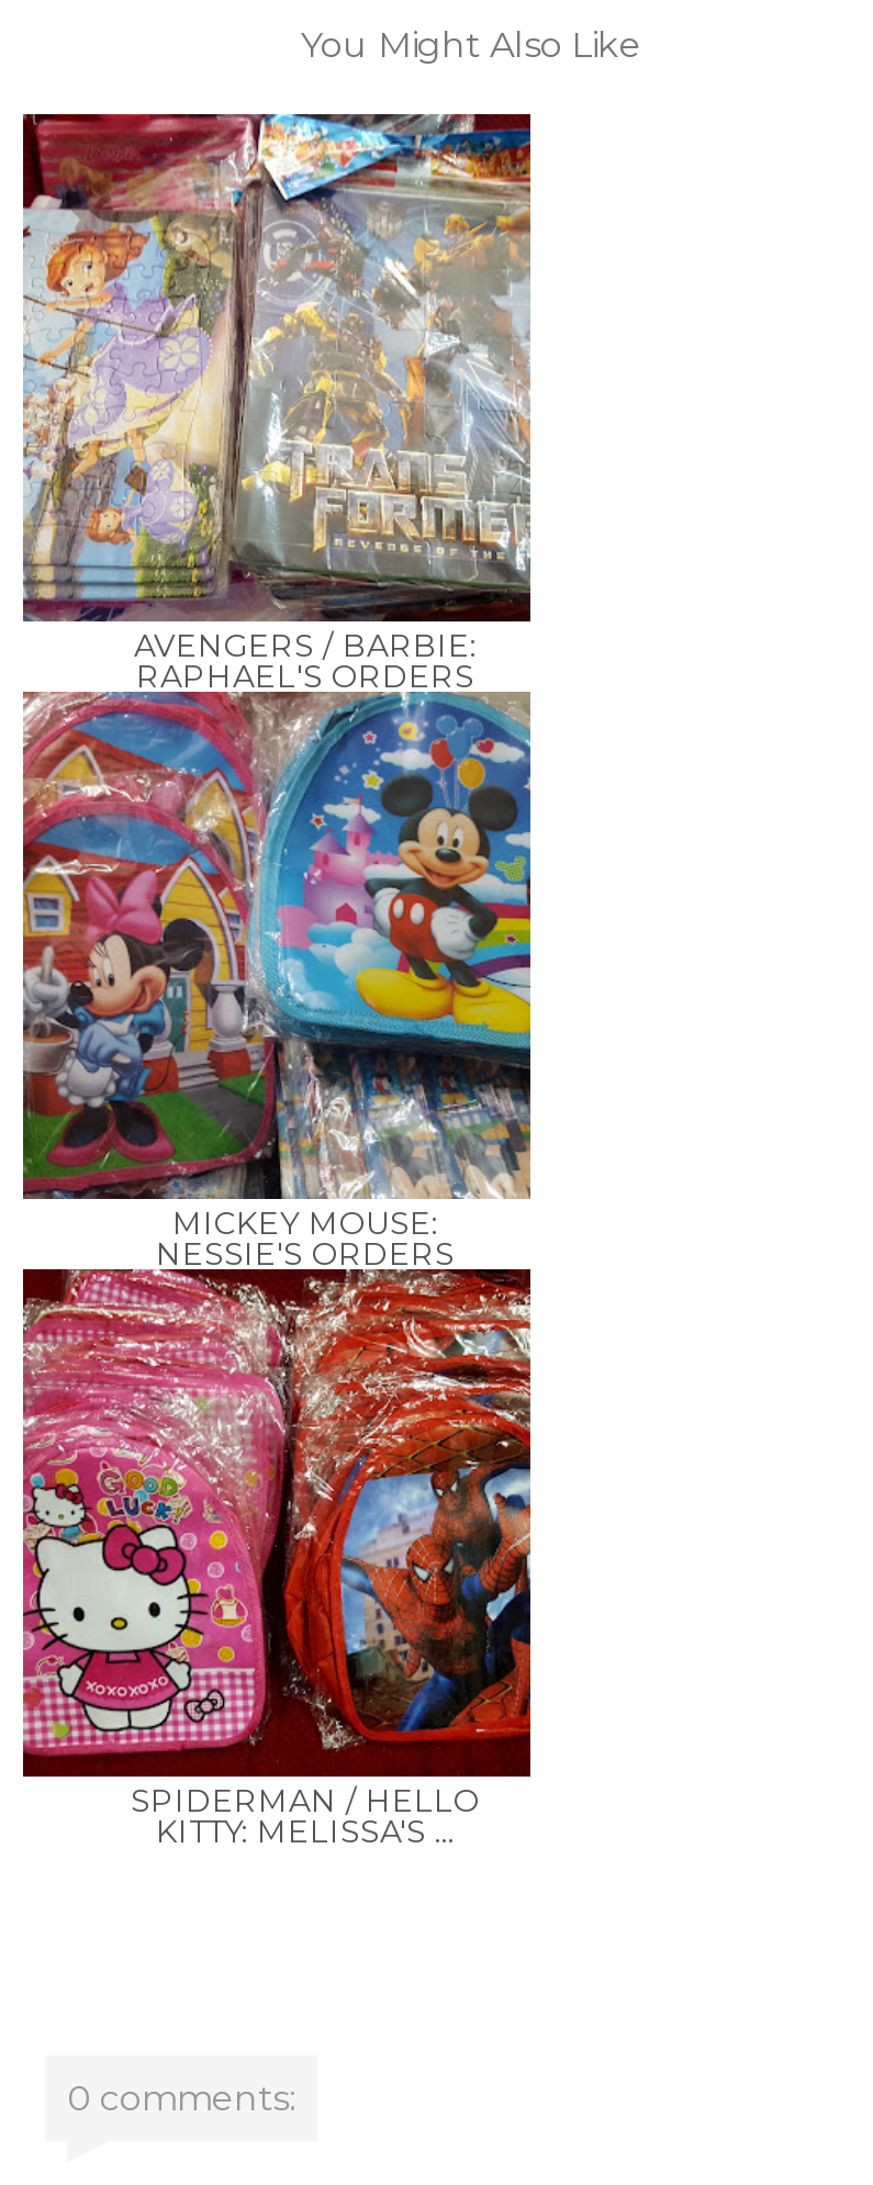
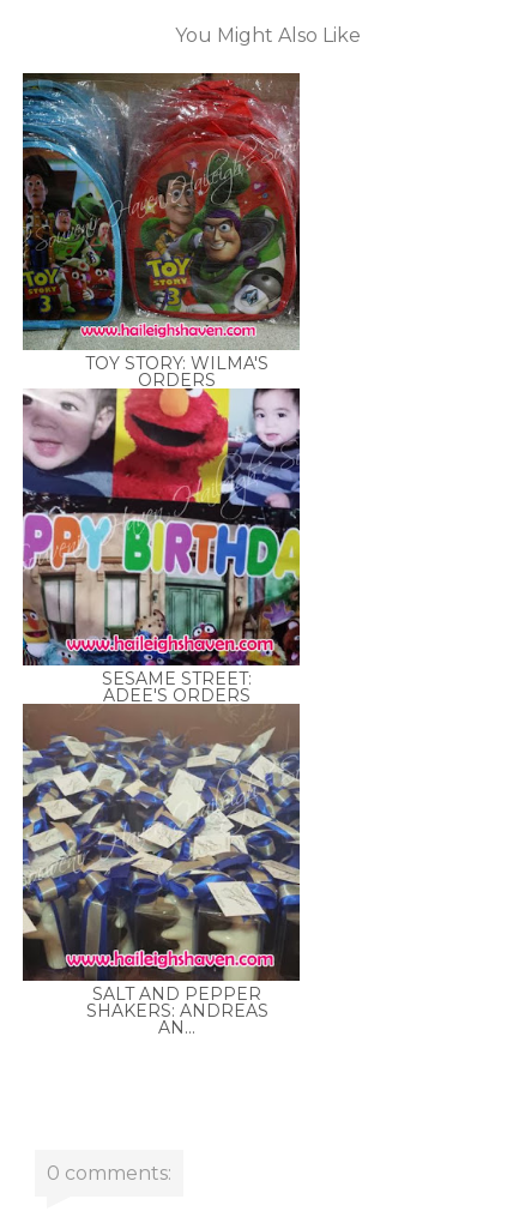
- [image]
- AVENGERS / BARBIE:
- RAPHAEL'S ORDERS
+ [image]
+ TOY STORY: WILMA'S
+ ORDERS

- [image]
- MICKEY MOUSE:
- NESSIE'S ORDERS
+ [image]
+ SESAME STREET:
+ ADEE'S ORDERS

- [image]
- SPIDERMAN / HELLO
- KITTY: MELISSA'S ...
+ [image]
+ SALT AND PEPPER
+ SHAKERS: ANDREAS
+ AN...
